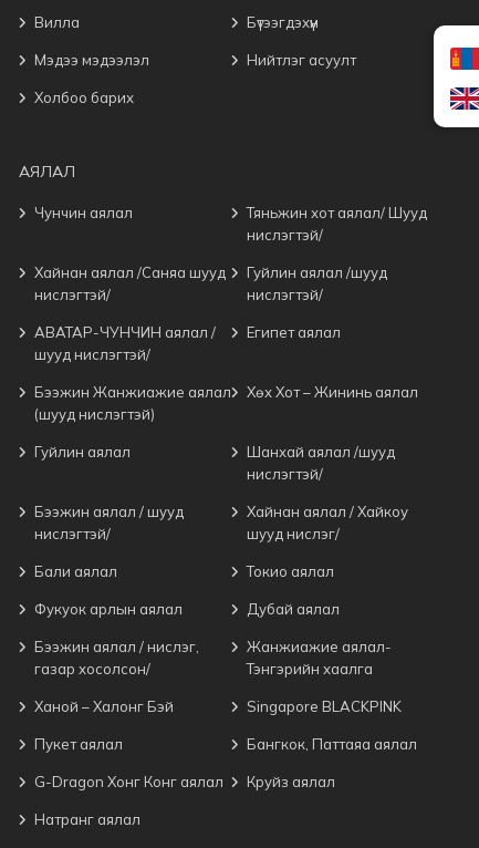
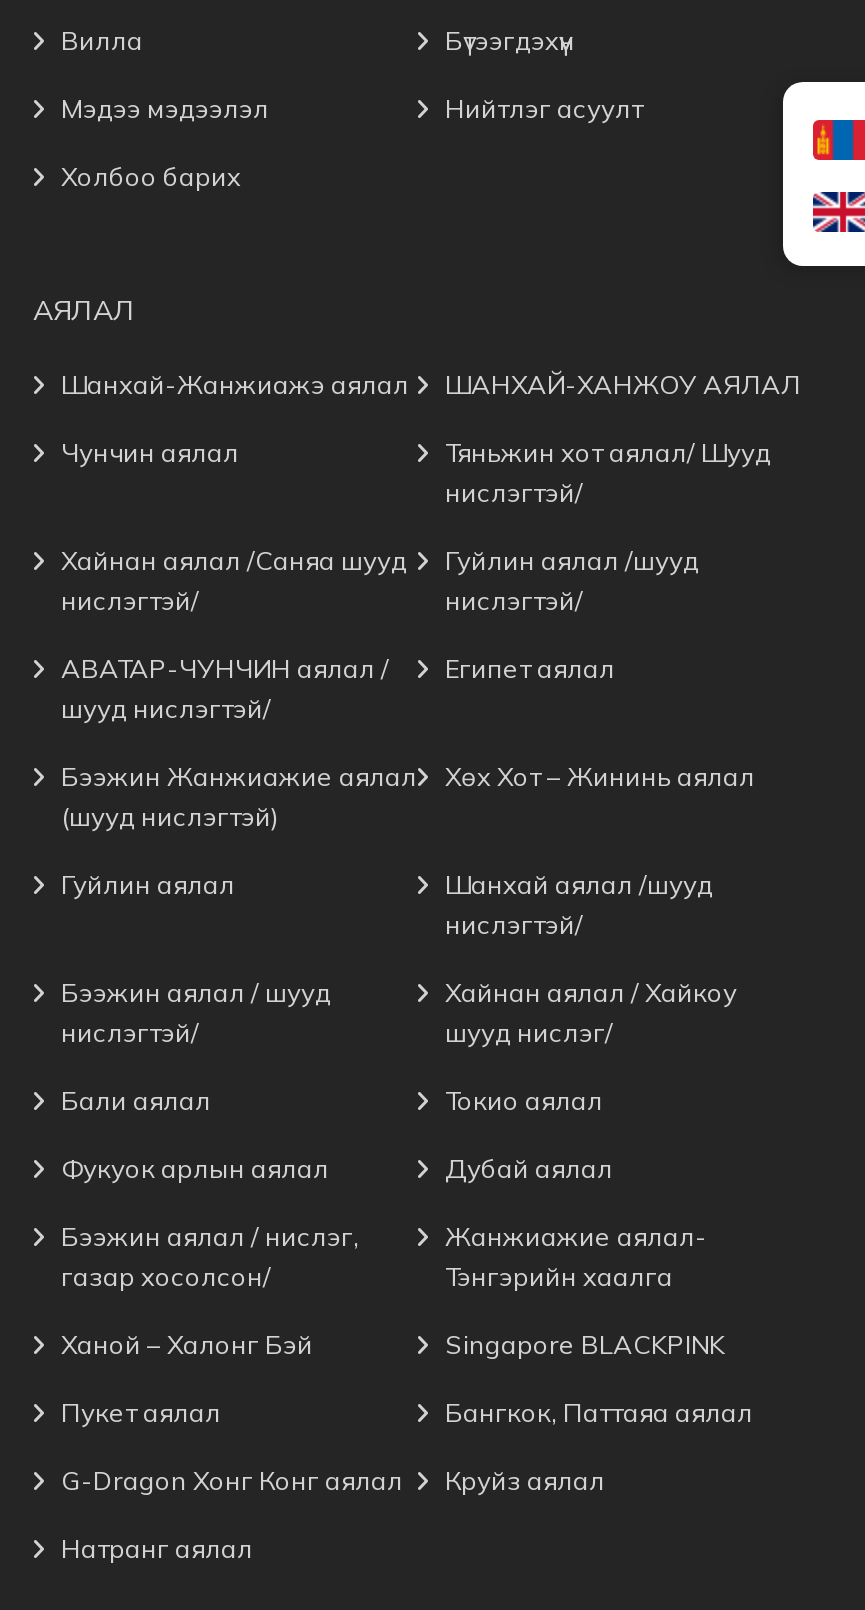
- [image]
+ [image]

+ Шанхай-Жанжиажэ аялал
+ ШАНХАЙ-ХАНЖОУ АЯЛАЛ
